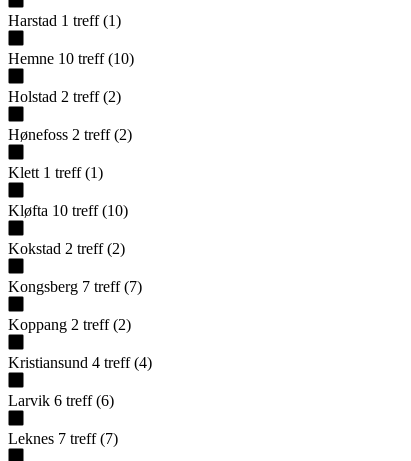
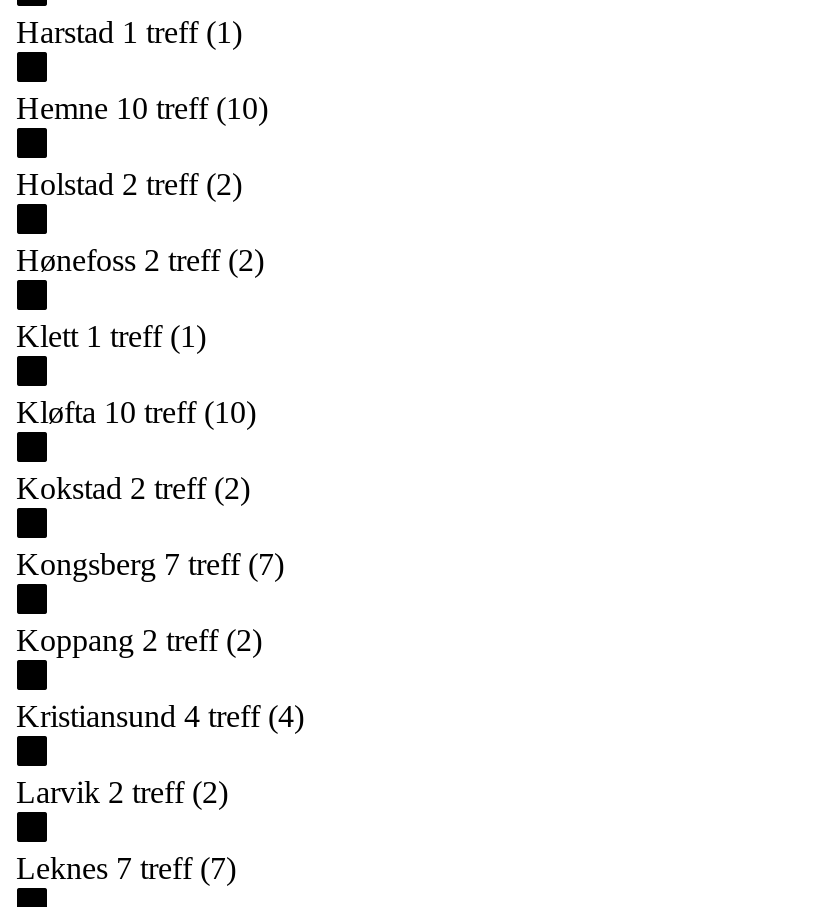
- Larvik 6 treff (6)
+ Larvik 2 treff (2)
